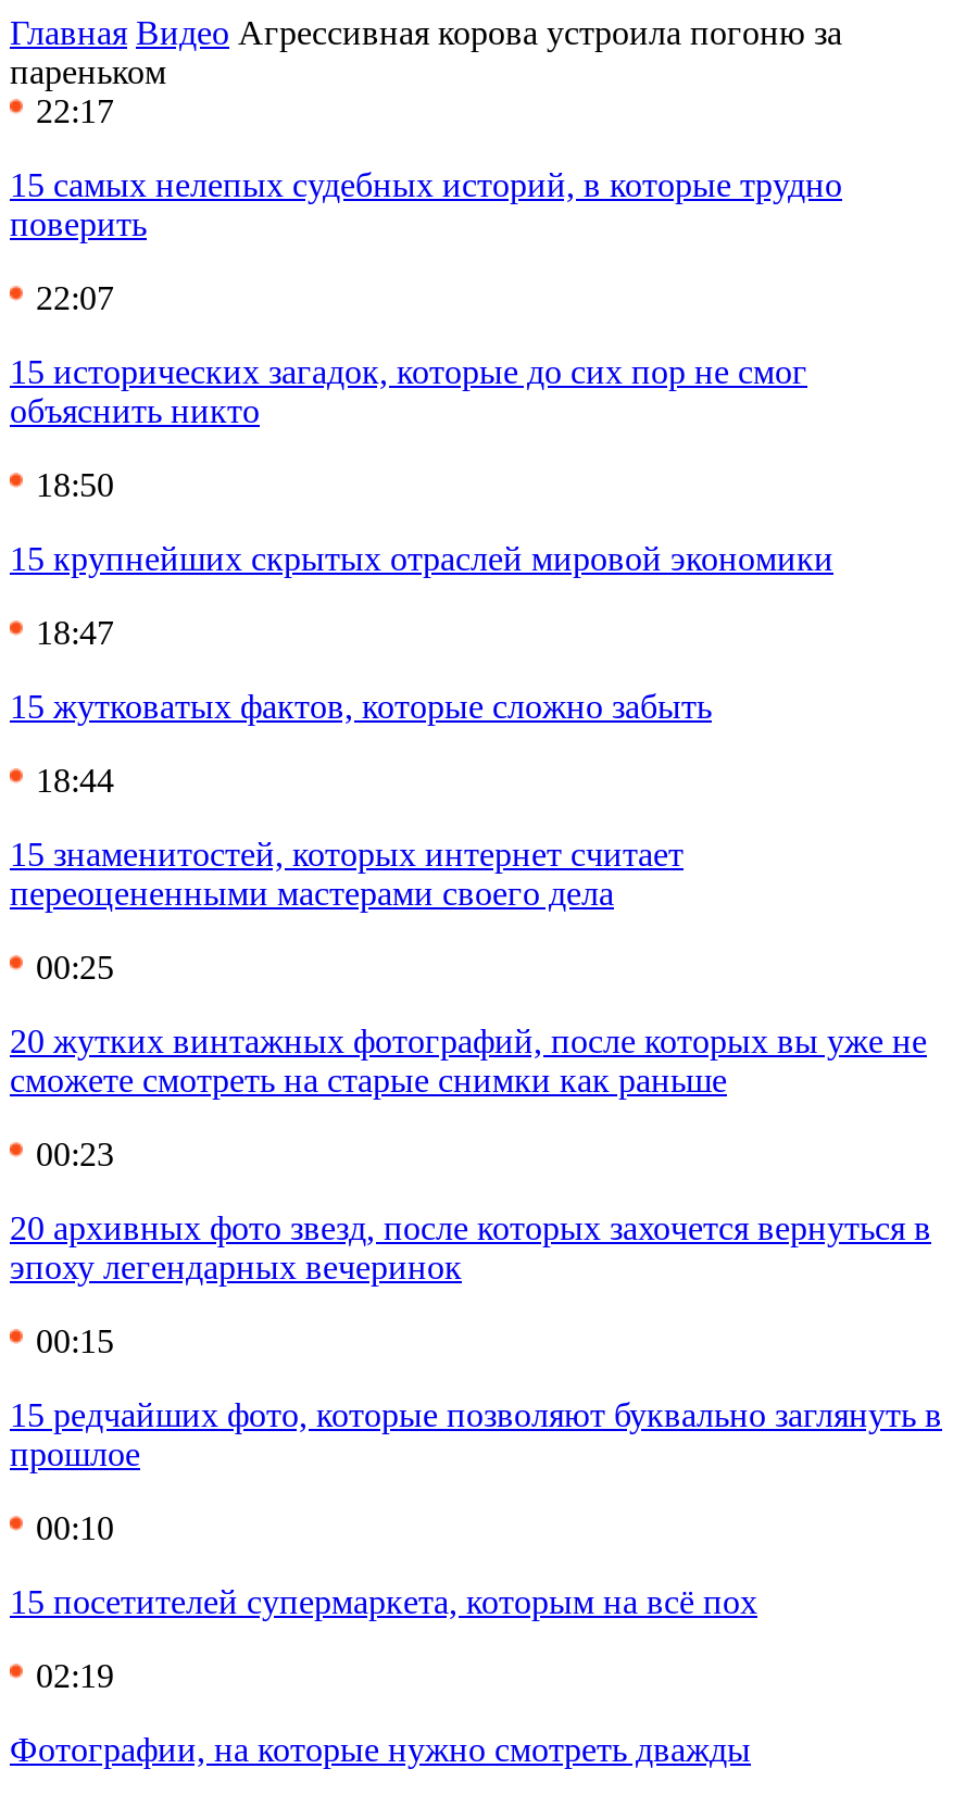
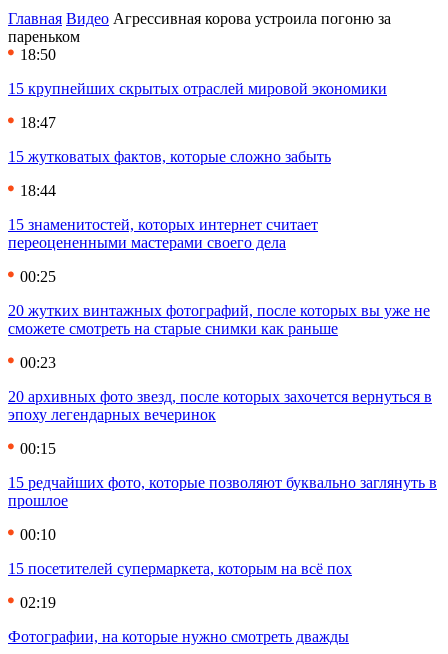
- 22:17
- 15 самых нелепых судебных историй, в которые трудно
- поверить
- 22:07
- 15 исторических загадок, которые до сих пор не смог
- объяснить никто
